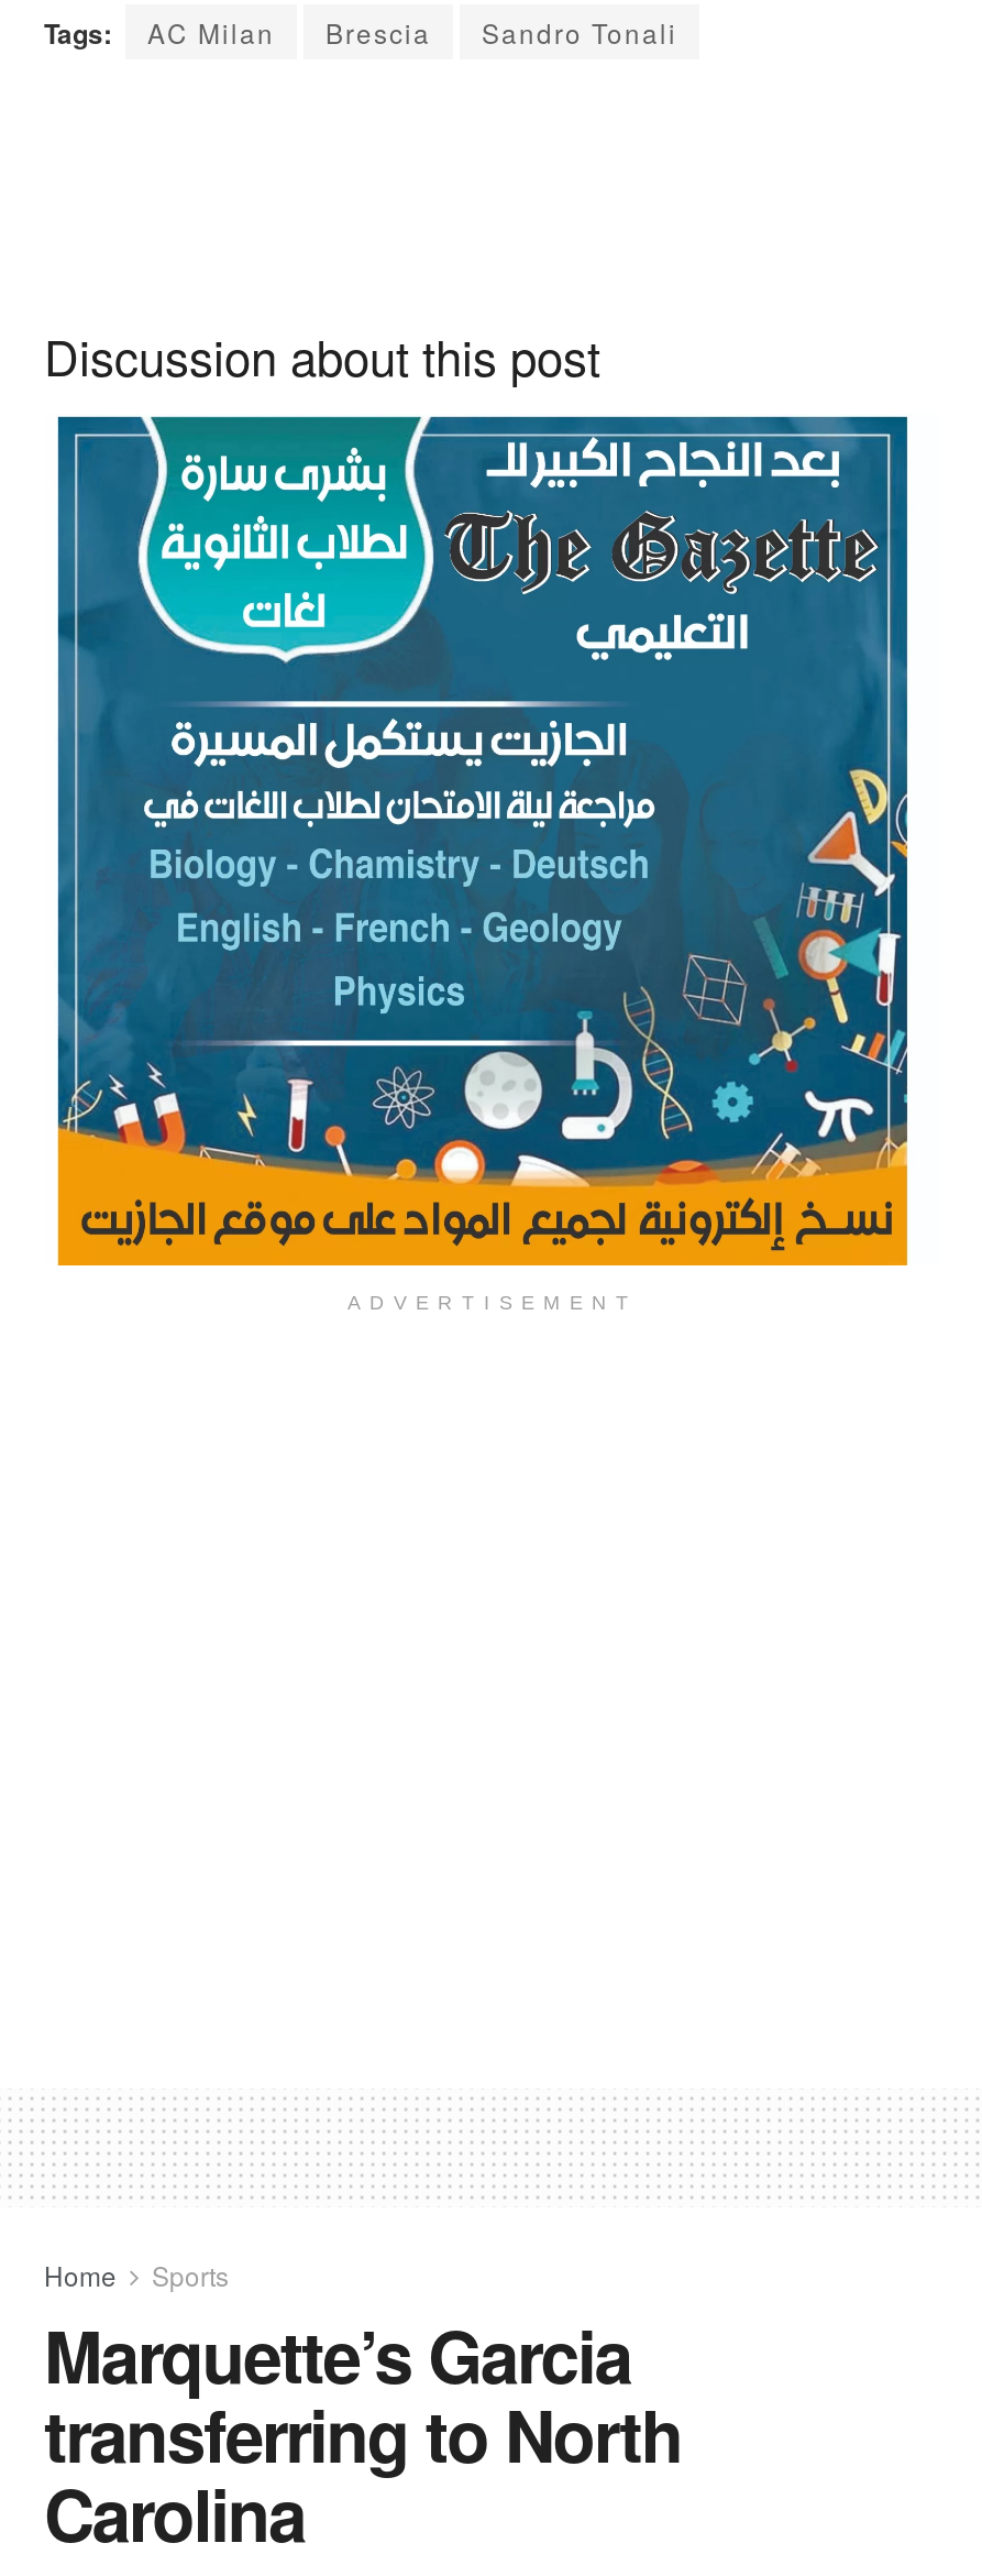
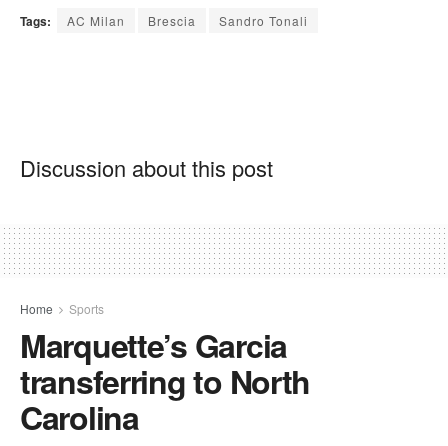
- [image]
- ADVERTISEMENT
